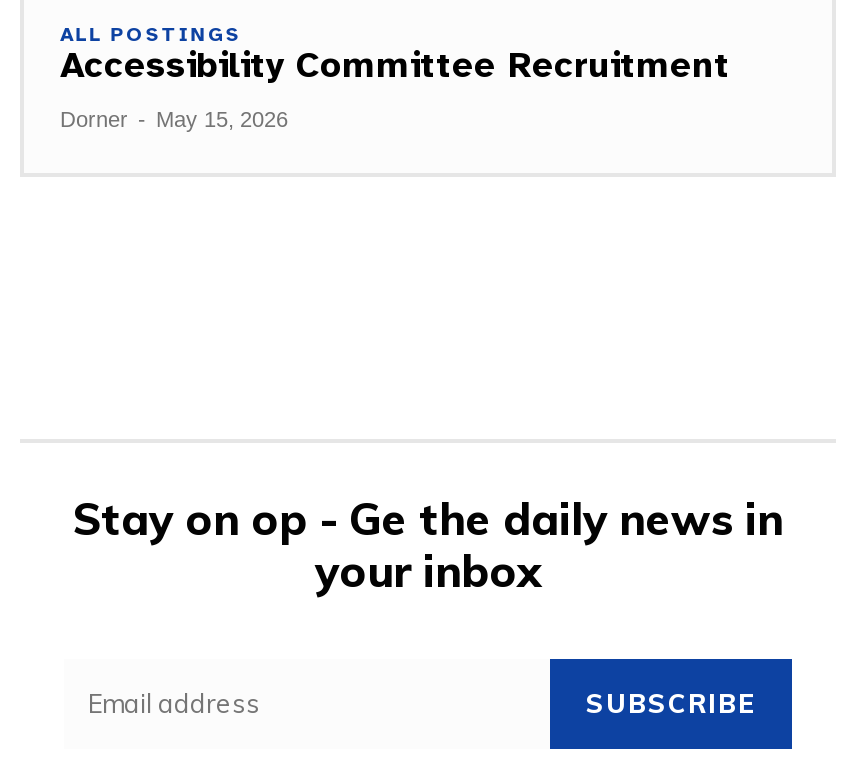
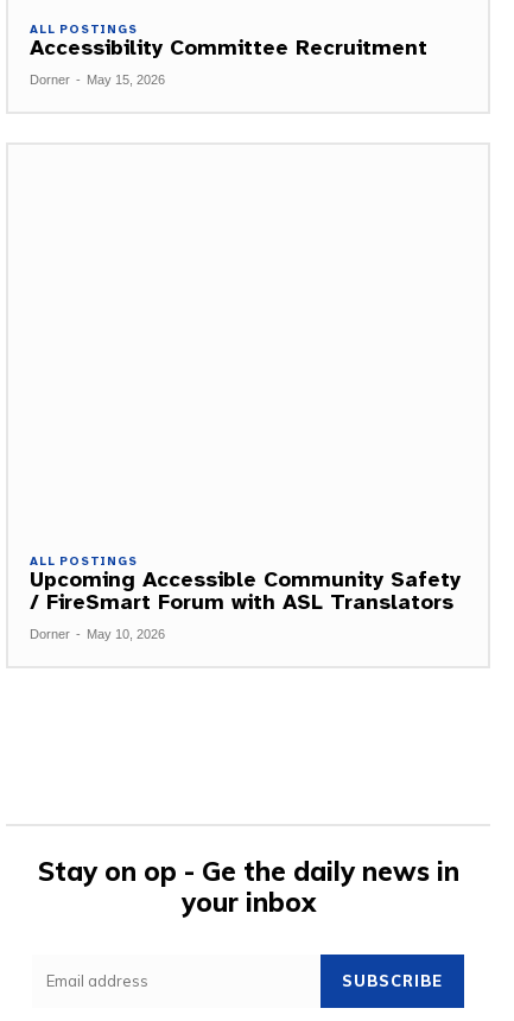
+ ALL POSTINGS
+ Upcoming Accessible Community Safety
+ / FireSmart Forum with ASL Translators
+ Dorner - May 10, 2026
